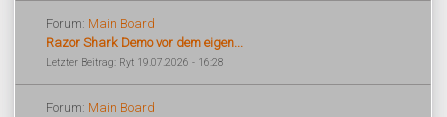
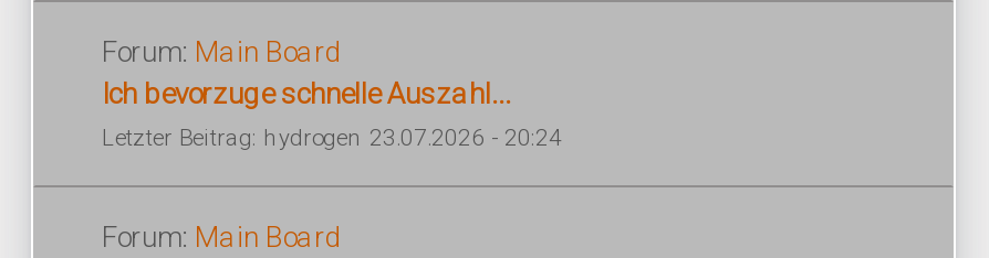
- Razor Shark Demo vor dem eigen...
- Letzter Beitrag: Ryt 19.07.2026 - 16:28
+ Ich bevorzuge schnelle Auszahl...
+ Letzter Beitrag: hydrogen 23.07.2026 - 20:24
